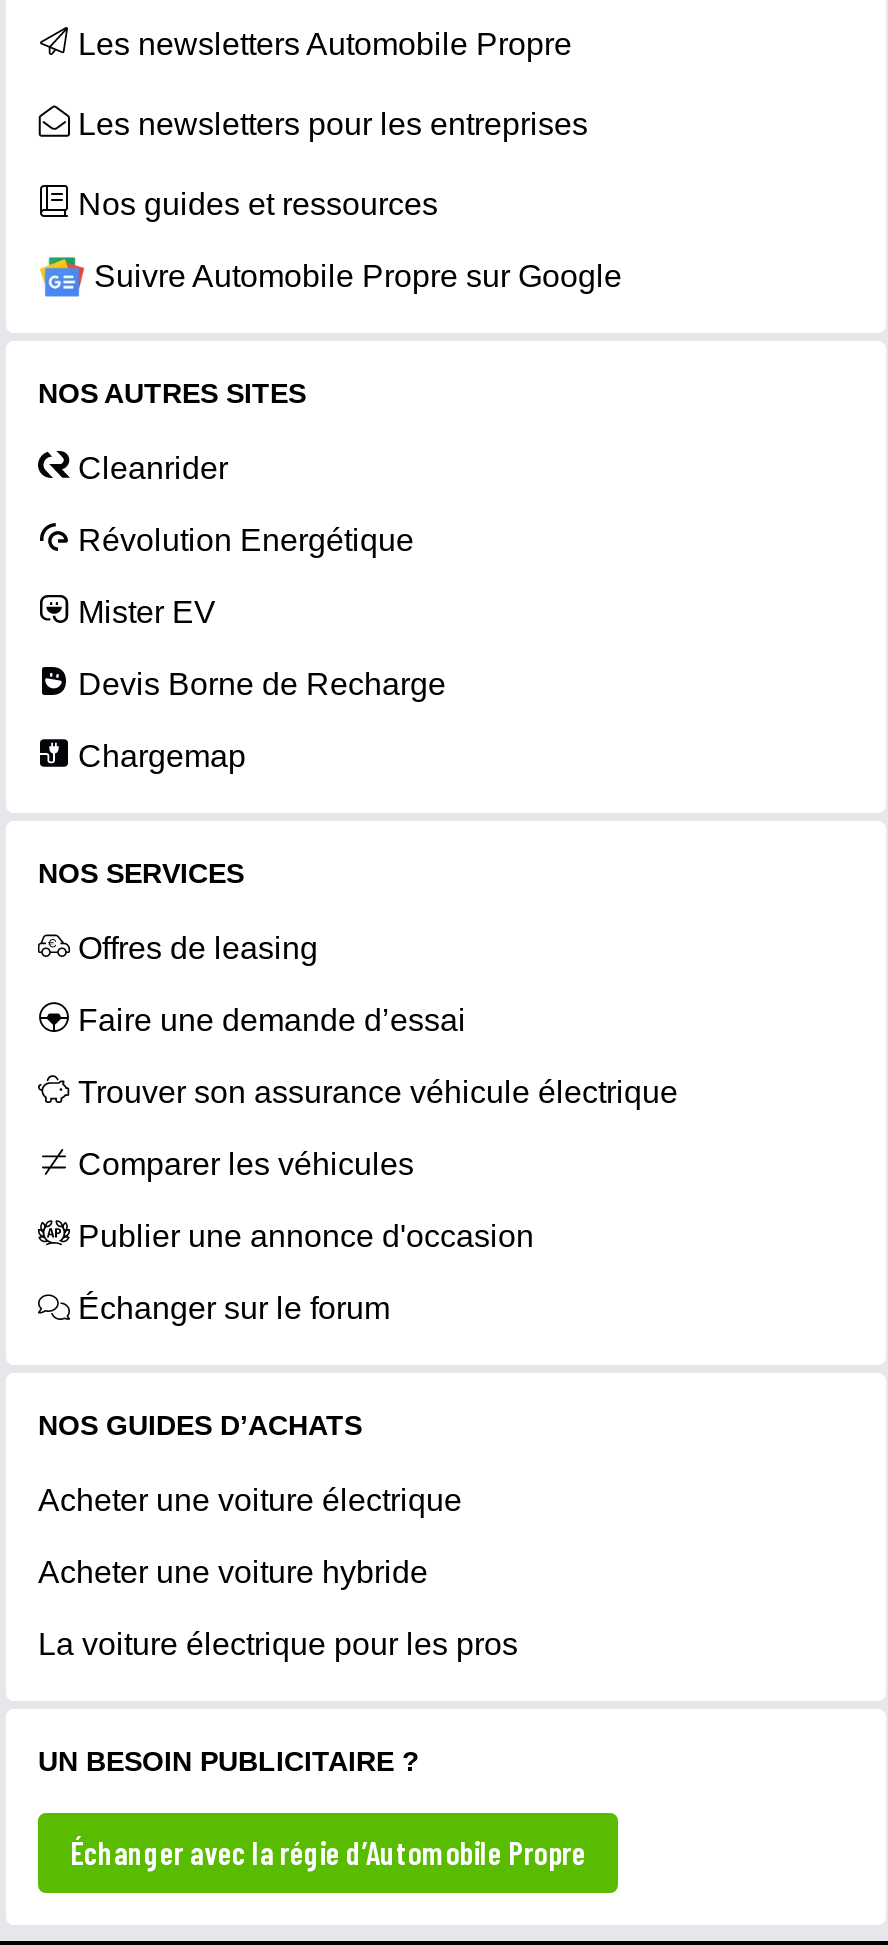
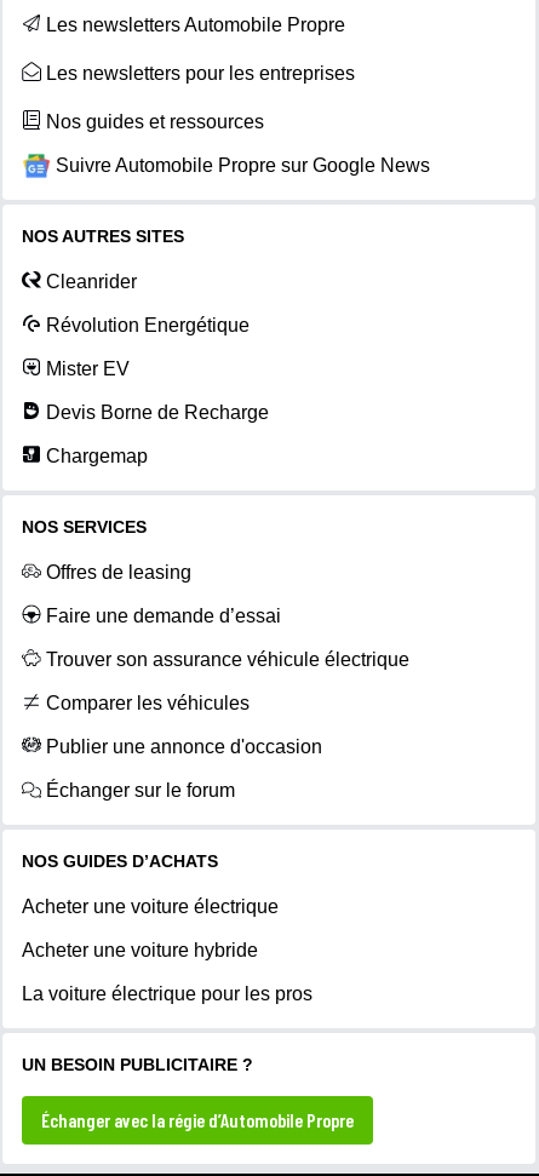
- Suivre Automobile Propre sur Google
+ Suivre Automobile Propre sur Google News
